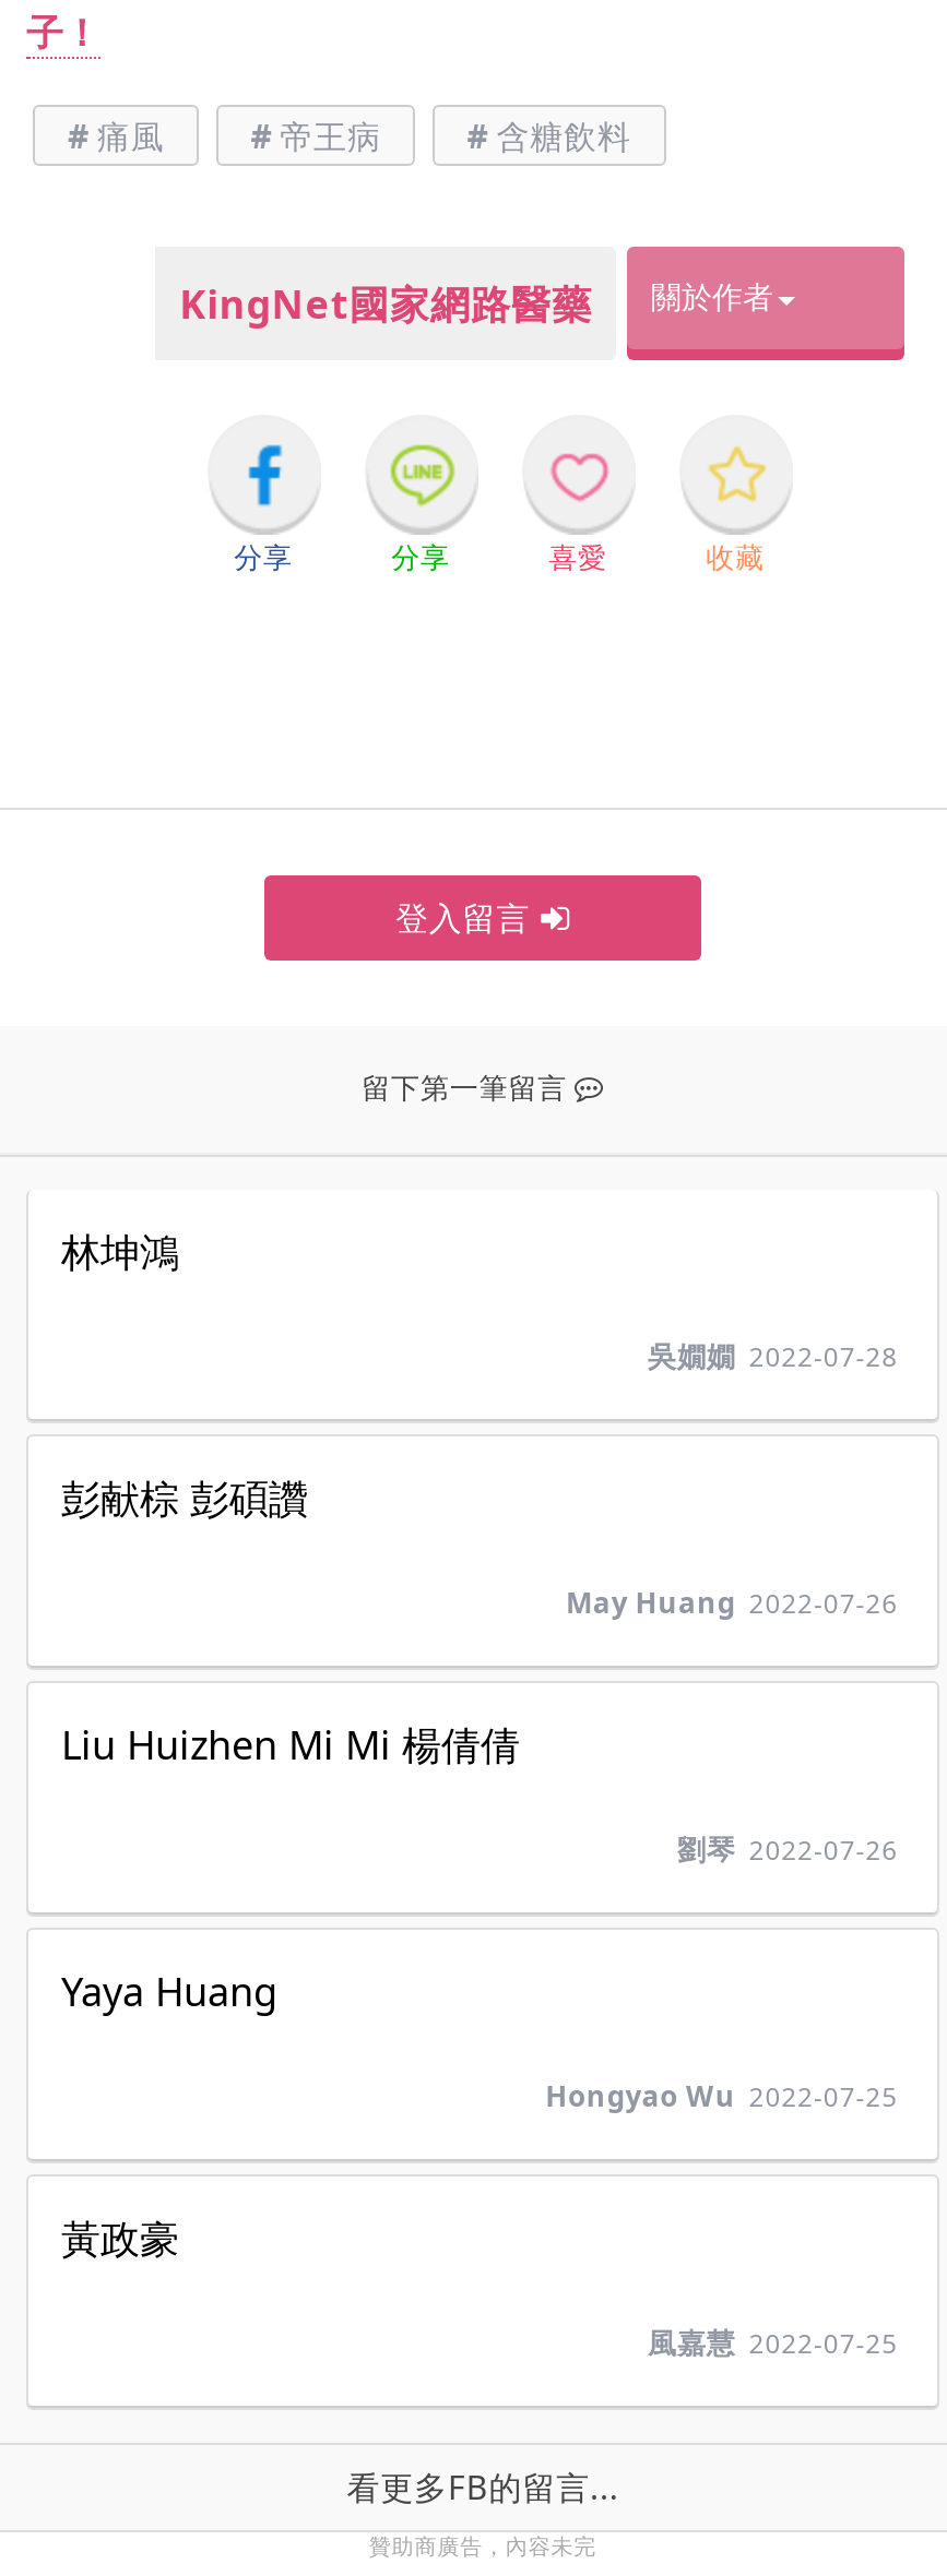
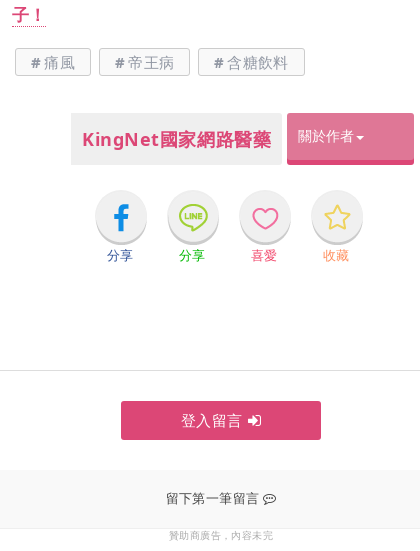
- 林坤鴻
- 吳嫺嫺 2022-07-28
- 彭献棕 彭碩讚
- May Huang 2022-07-26
- Liu Huizhen Mi Mi 楊倩倩
- 劉琴 2022-07-26
- Yaya Huang
- Hongyao Wu 2022-07-25
- 黃政豪
- 風嘉慧 2022-07-25
- 看更多FB的留言...
